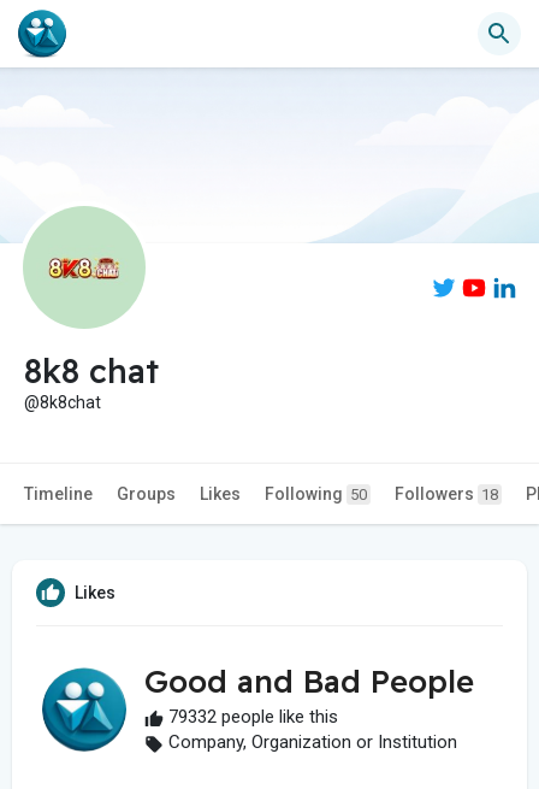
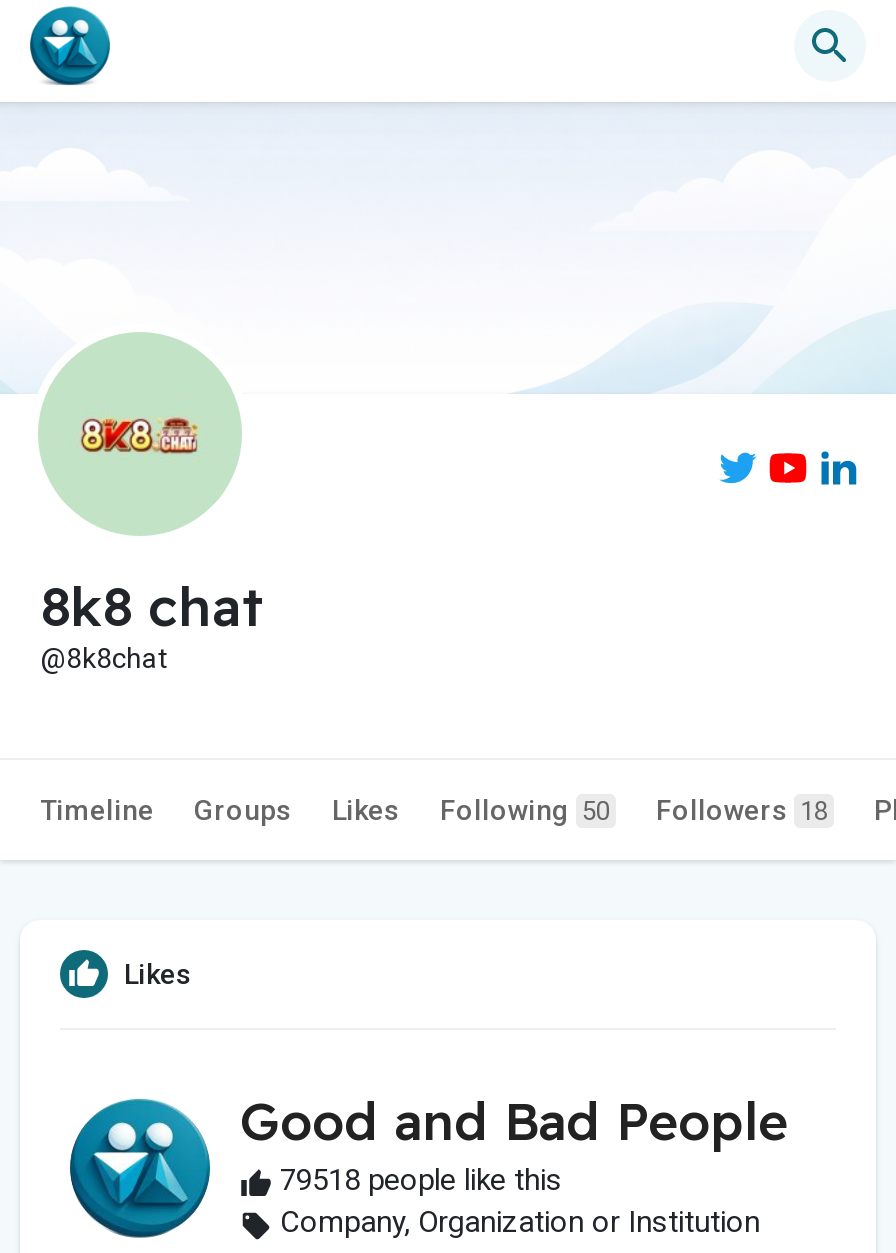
- 79332 people like this
+ 79518 people like this
